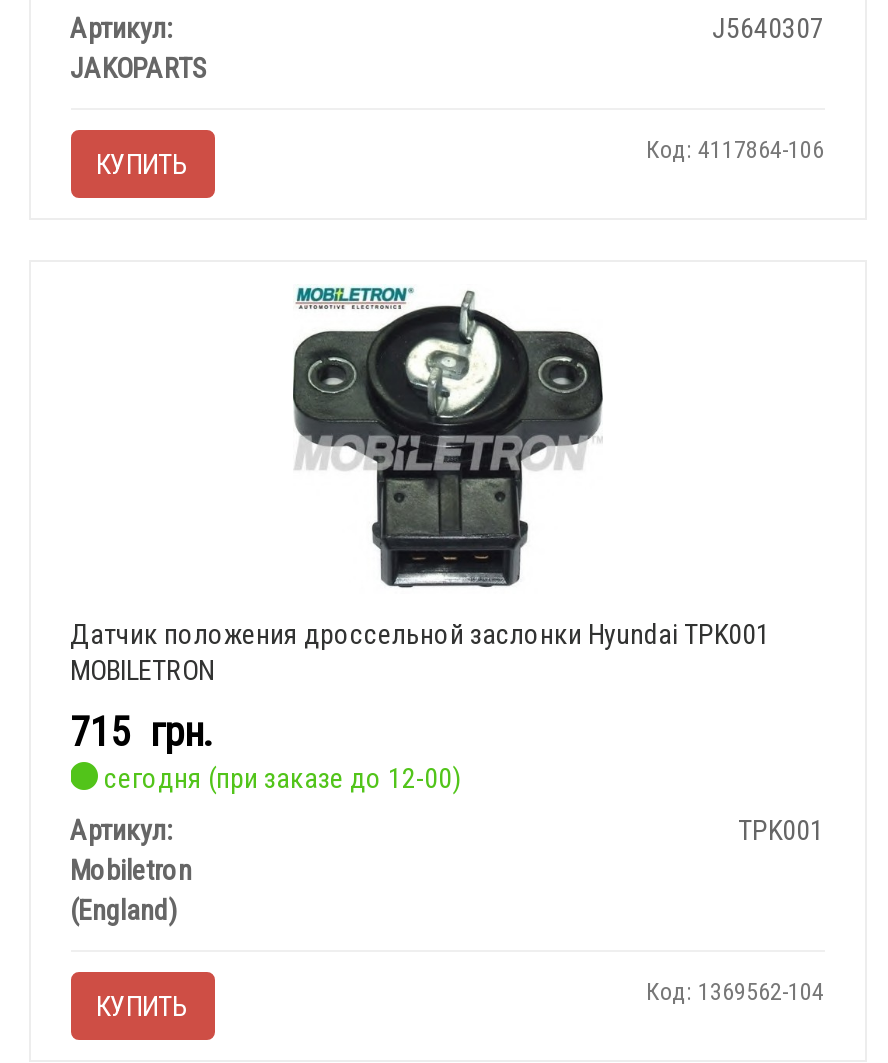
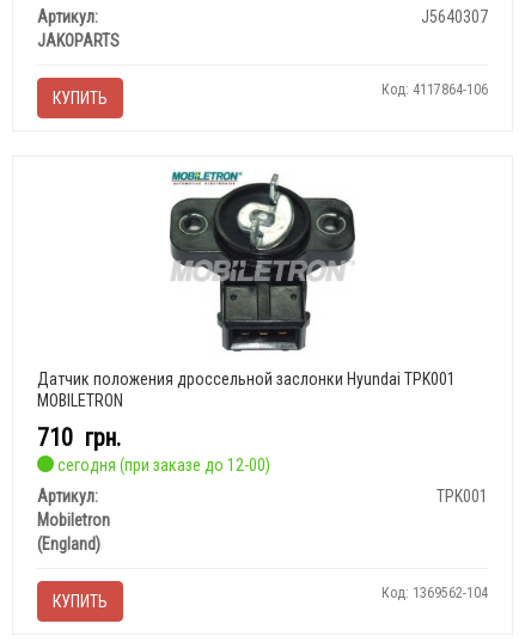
- 715 грн.
+ 710 грн.
